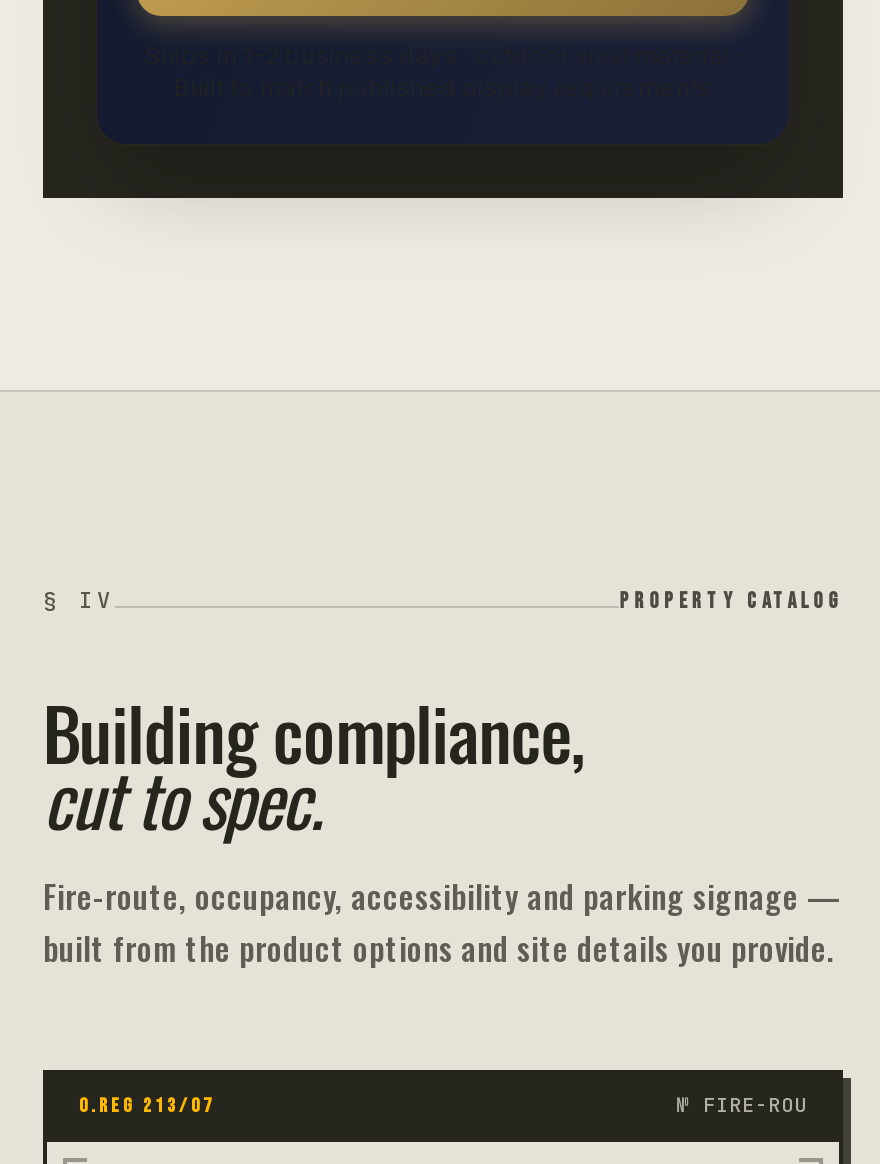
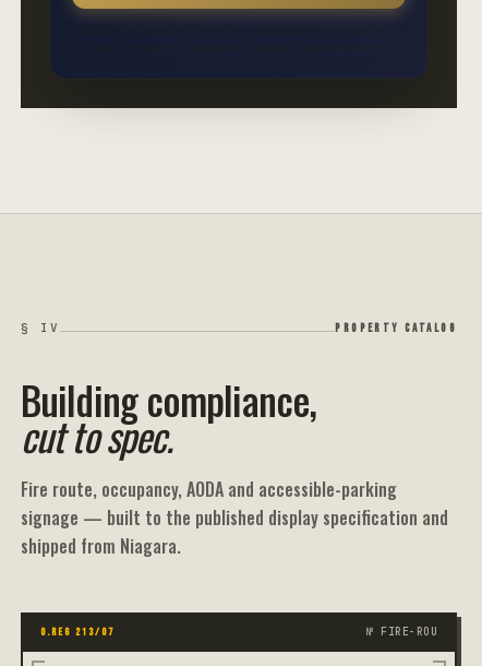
- Fire-route, occupancy, accessibility and parking signage —
- built from the product options and site details you provide.
+ Fire route, occupancy, AODA and accessible-parking
+ signage — built to the published display specification and
+ shipped from Niagara.
